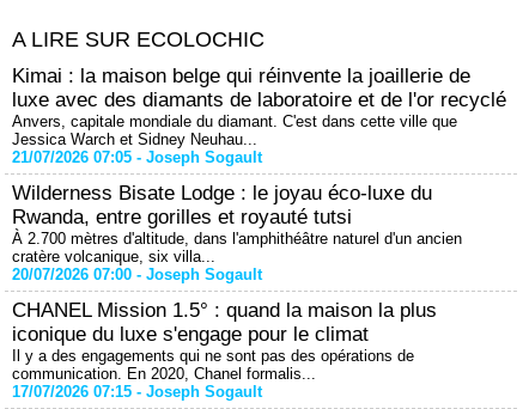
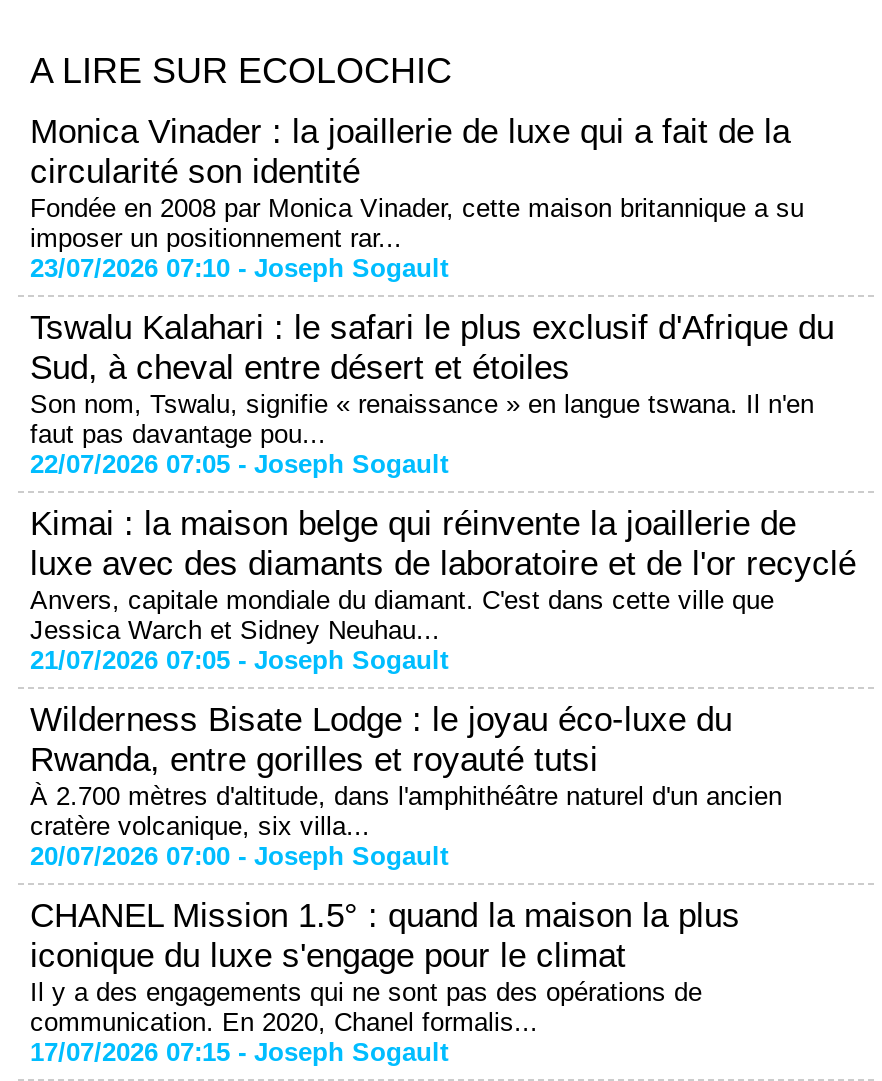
+ Monica Vinader : la joaillerie de luxe qui a fait de la
+ circularité son identité
+ Fondée en 2008 par Monica Vinader, cette maison britannique a su
+ imposer un positionnement rar...
+ 23/07/2026 07:10 - Joseph Sogault
+ Tswalu Kalahari : le safari le plus exclusif d'Afrique du
+ Sud, à cheval entre désert et étoiles
+ Son nom, Tswalu, signifie « renaissance » en langue tswana. Il n'en
+ faut pas davantage pou...
+ 22/07/2026 07:05 - Joseph Sogault
